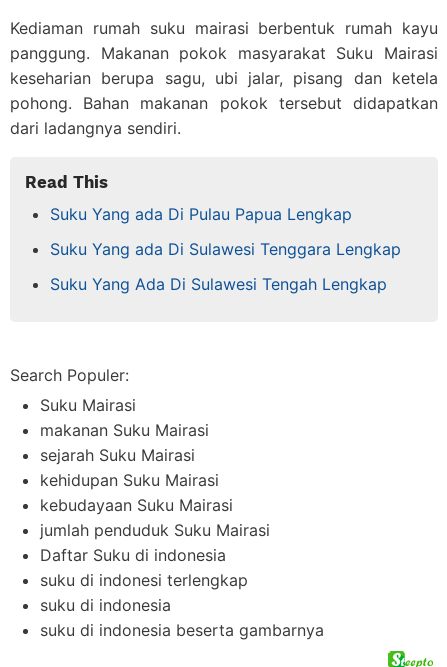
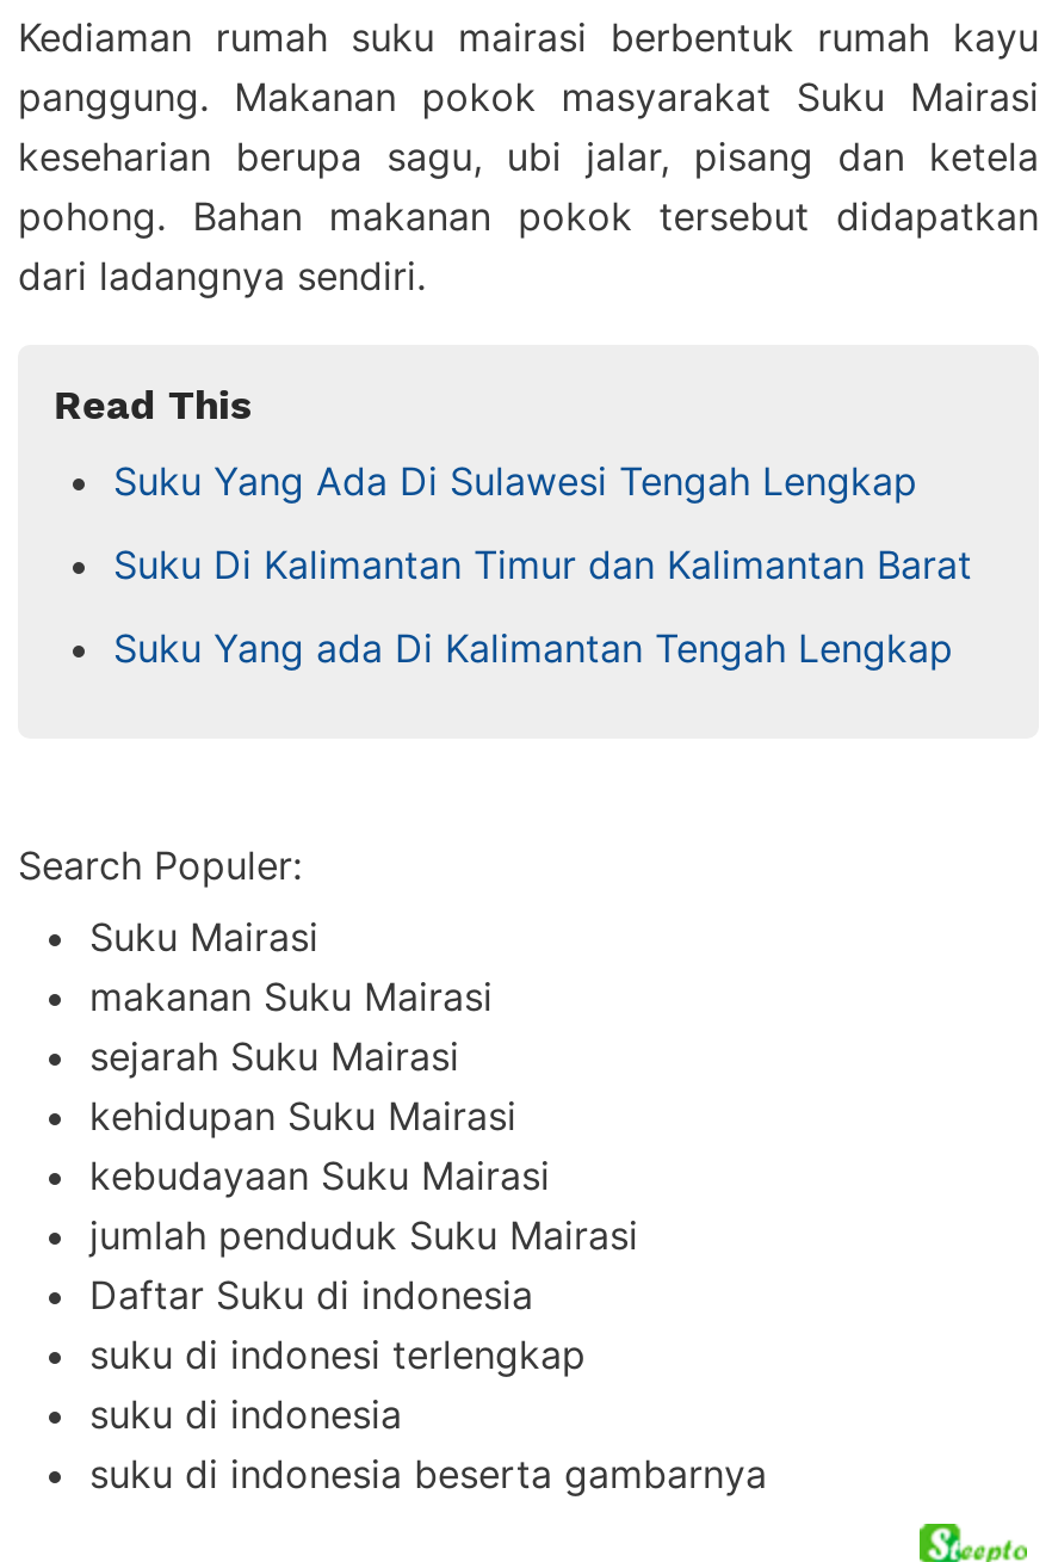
- Suku Yang ada Di Pulau Papua Lengkap
- Suku Yang ada Di Sulawesi Tenggara Lengkap

moved up: Suku Yang Ada Di Sulawesi Tengah Lengkap

+ Suku Di Kalimantan Timur dan Kalimantan Barat
+ Suku Yang ada Di Kalimantan Tengah Lengkap
